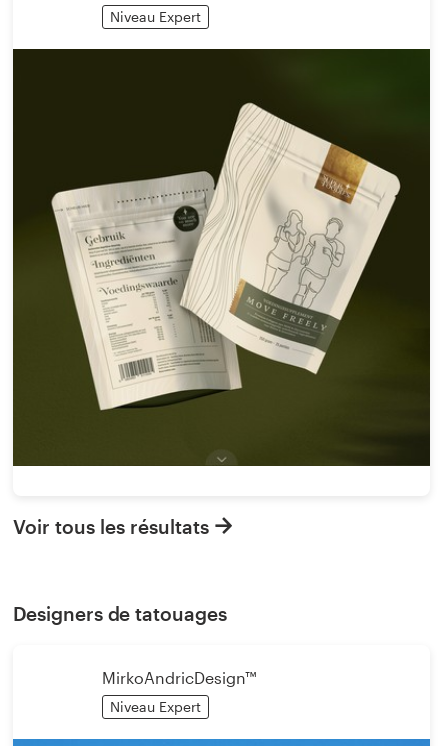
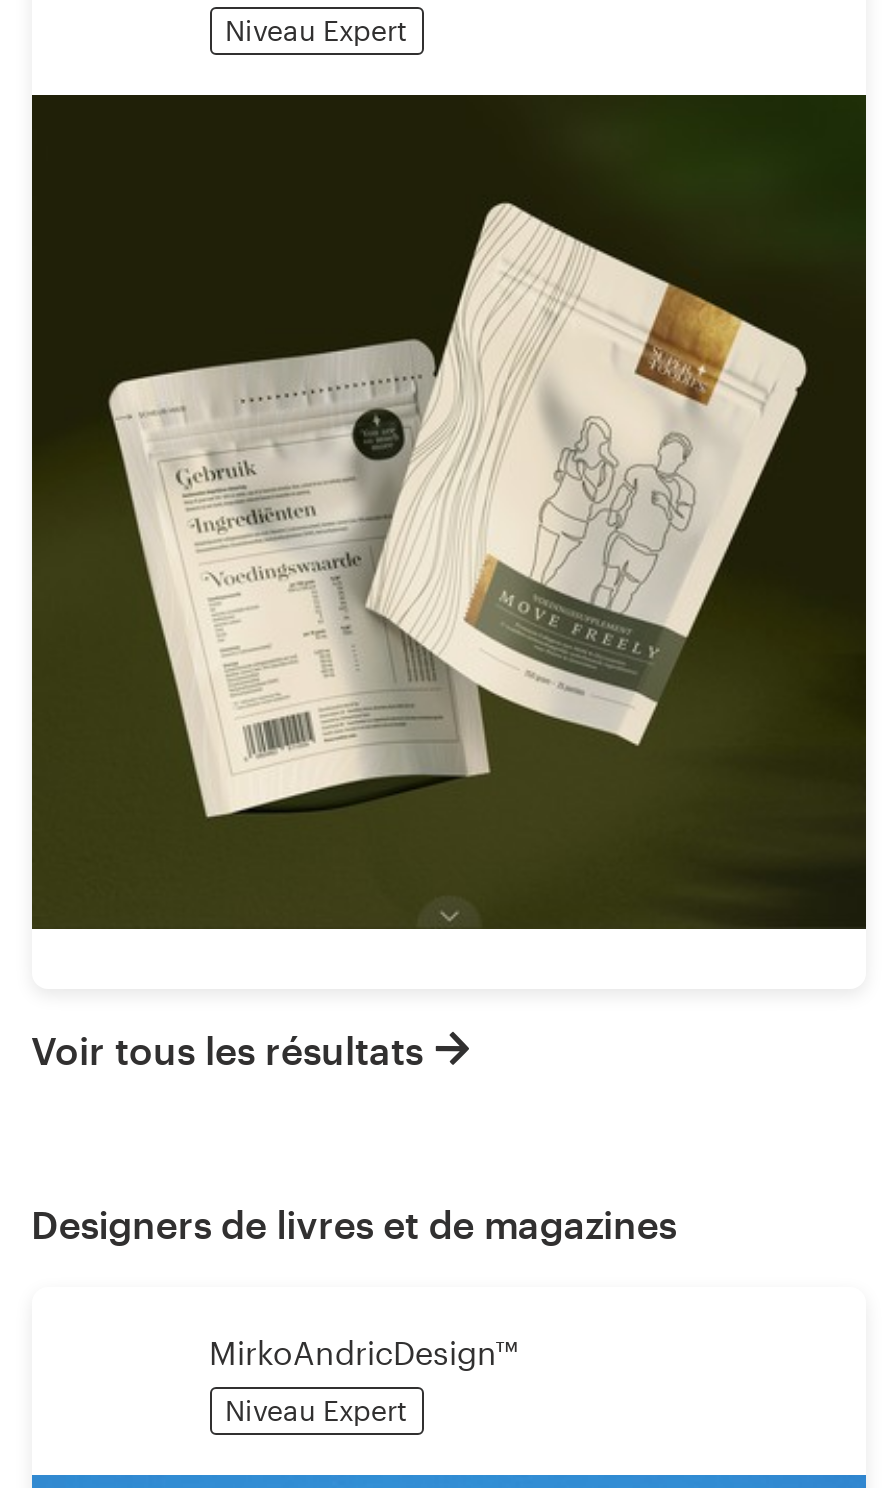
- Designers de tatouages
+ Designers de livres et de magazines
